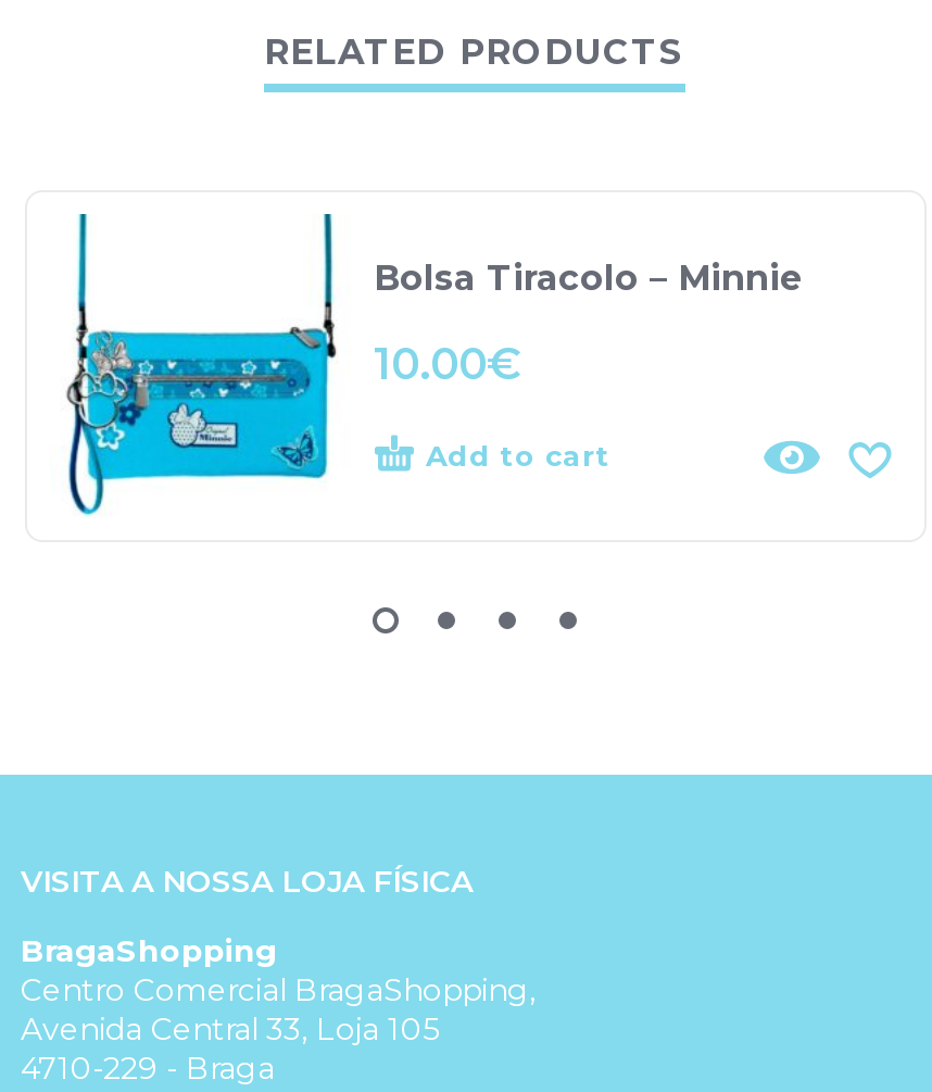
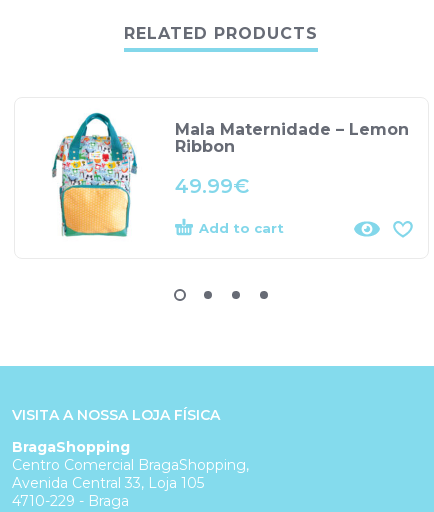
- [image]
- Bolsa Tiracolo – Minnie
+ [image]
+ Mala Maternidade – Lemon
+ Ribbon

- 10.00€
+ 49.99€
